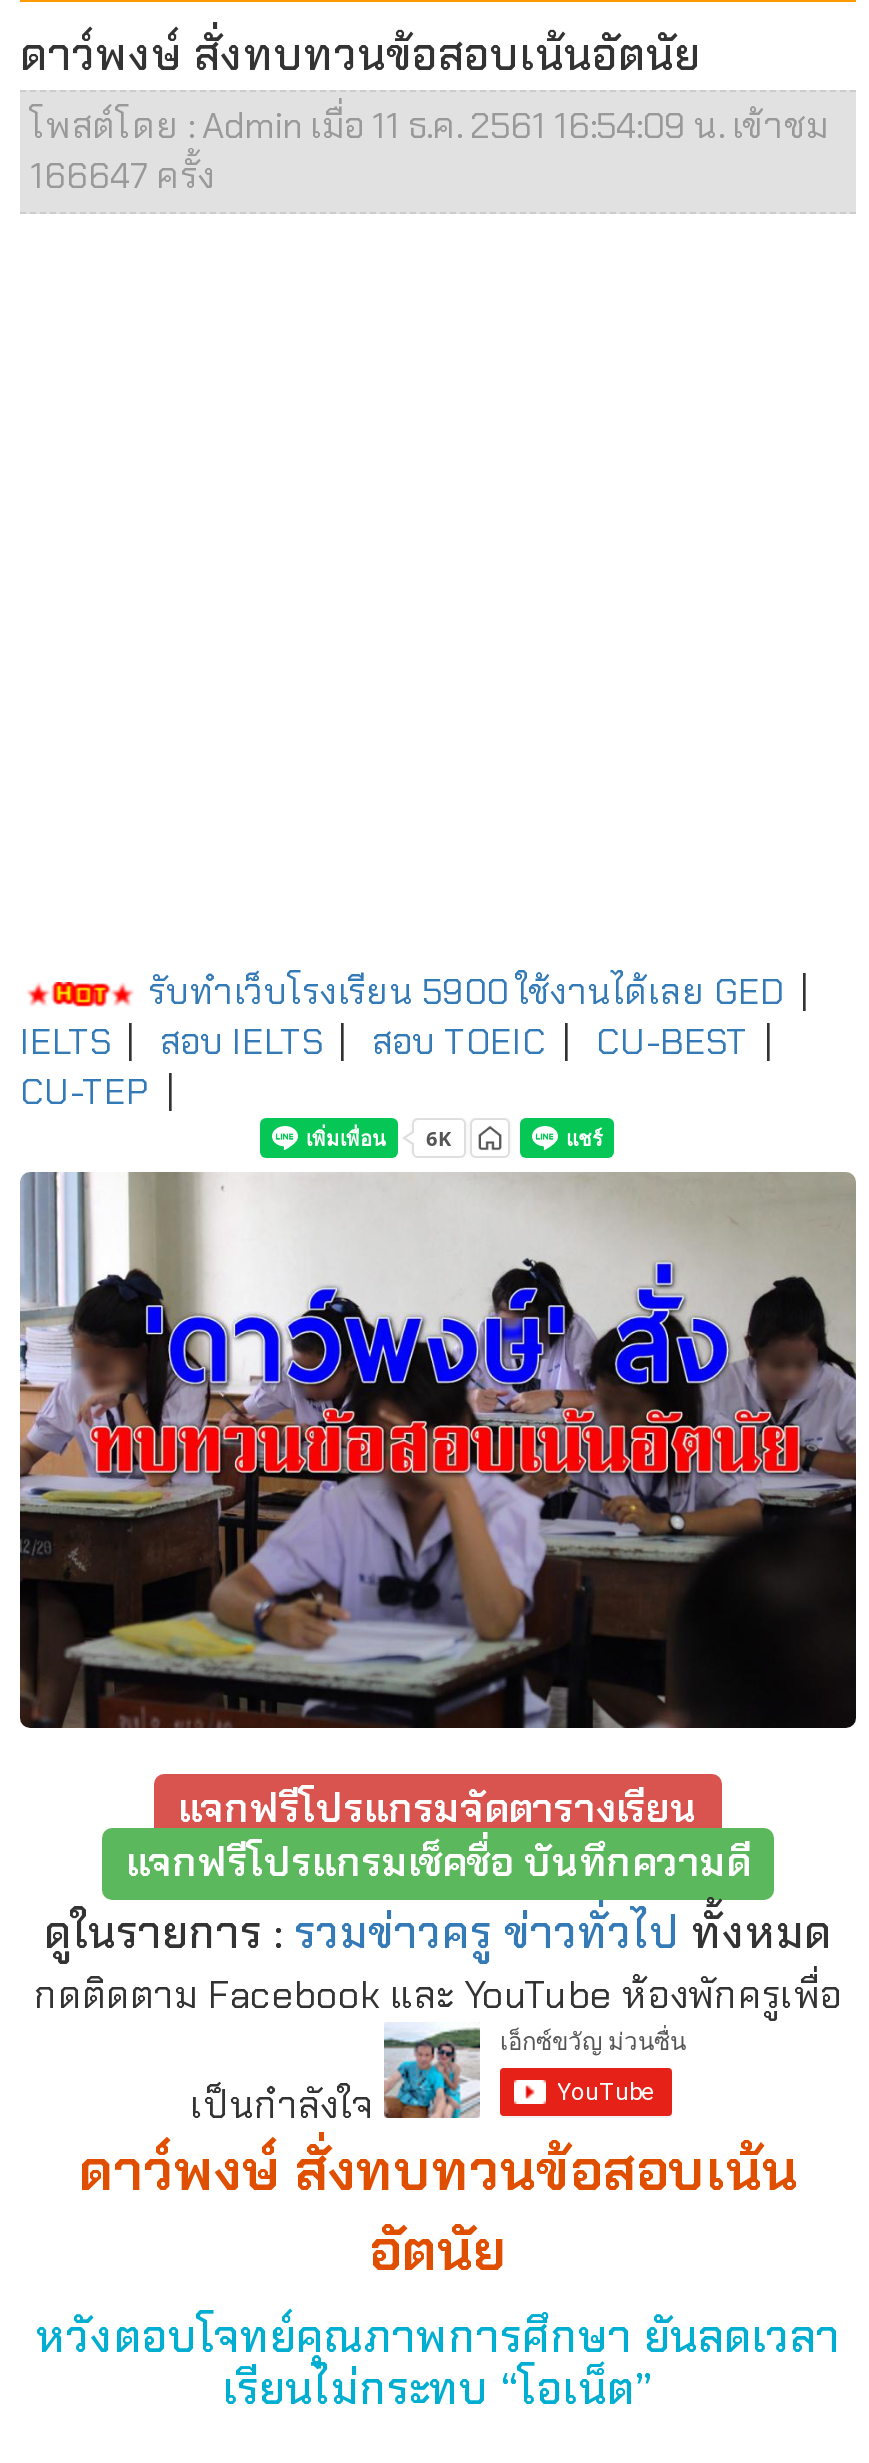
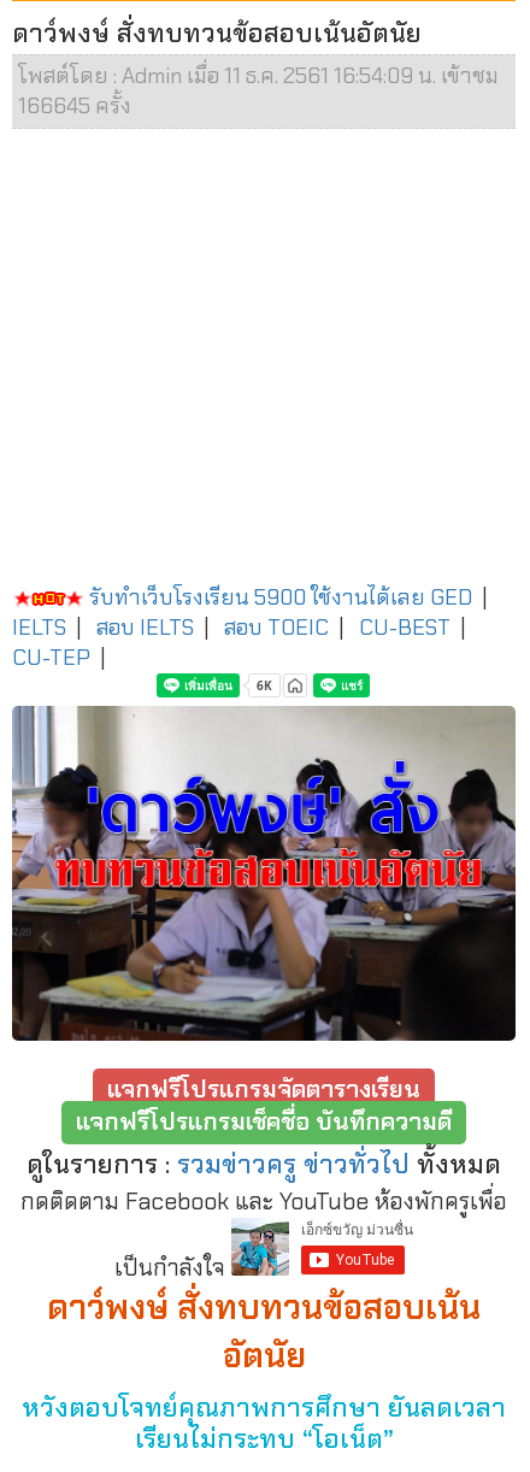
- 166647 ครั้ง
+ 166645 ครั้ง
